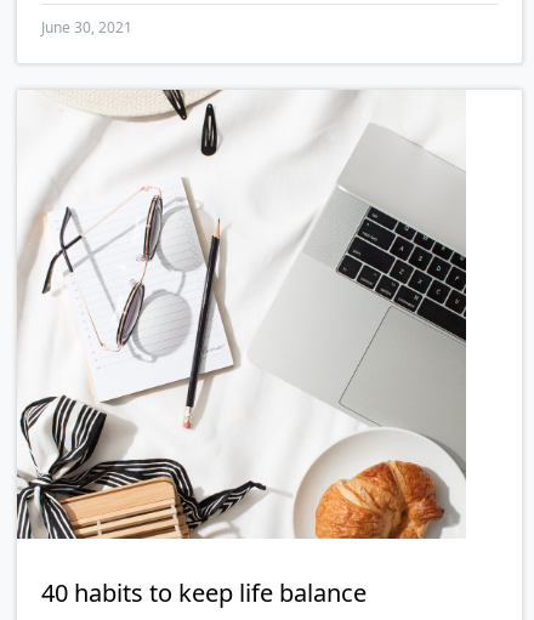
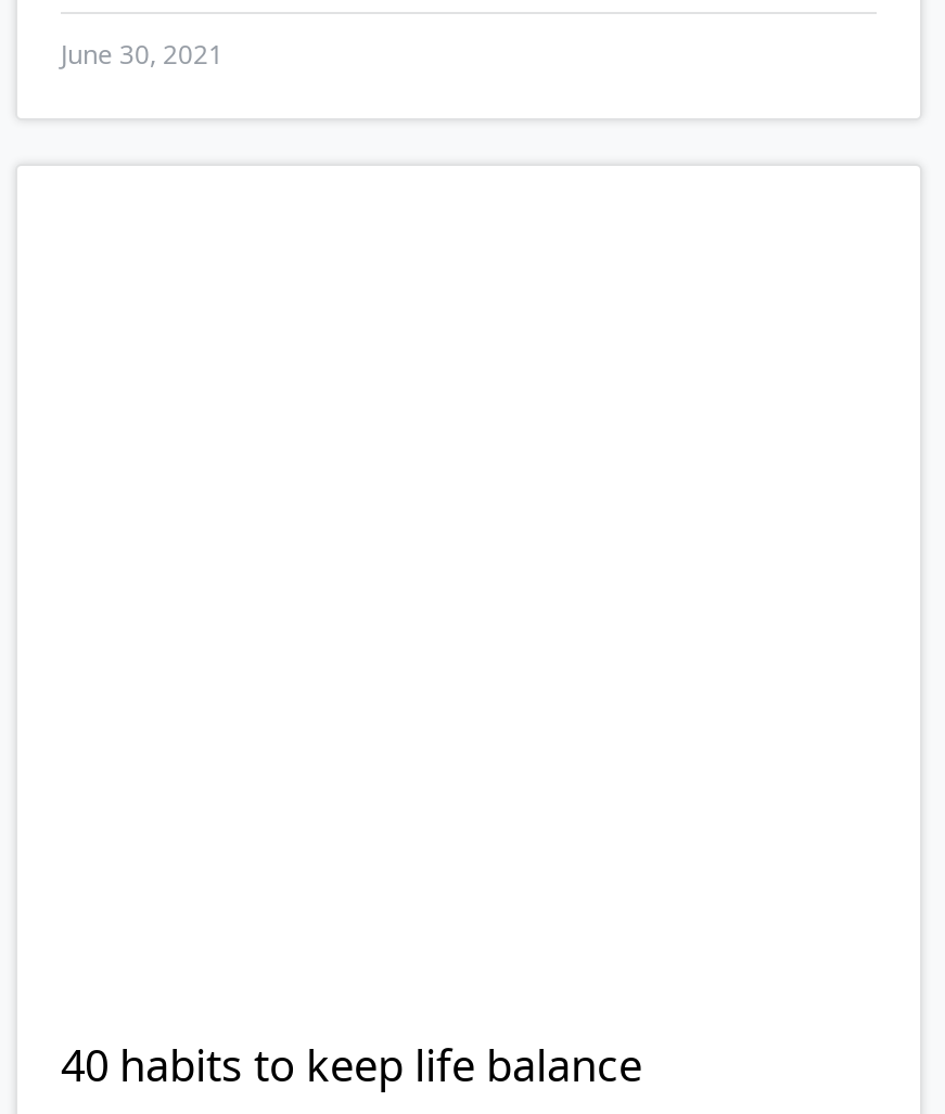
- [image]
